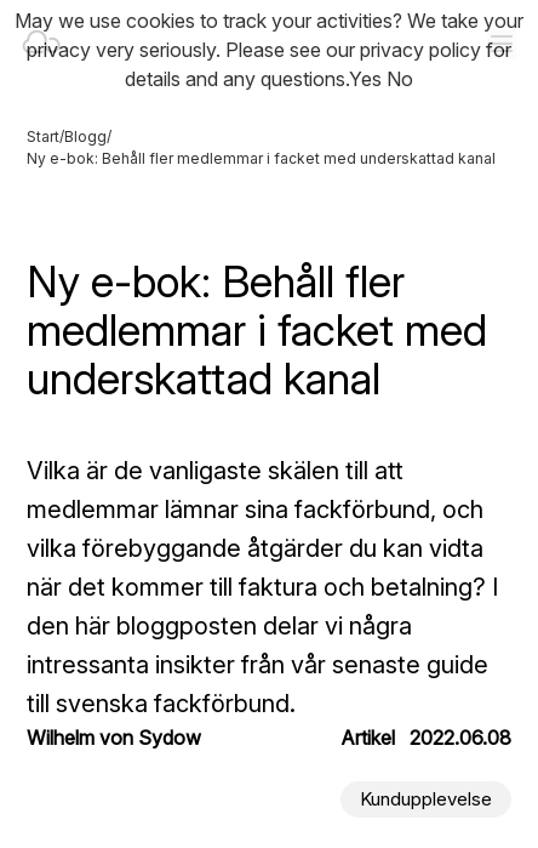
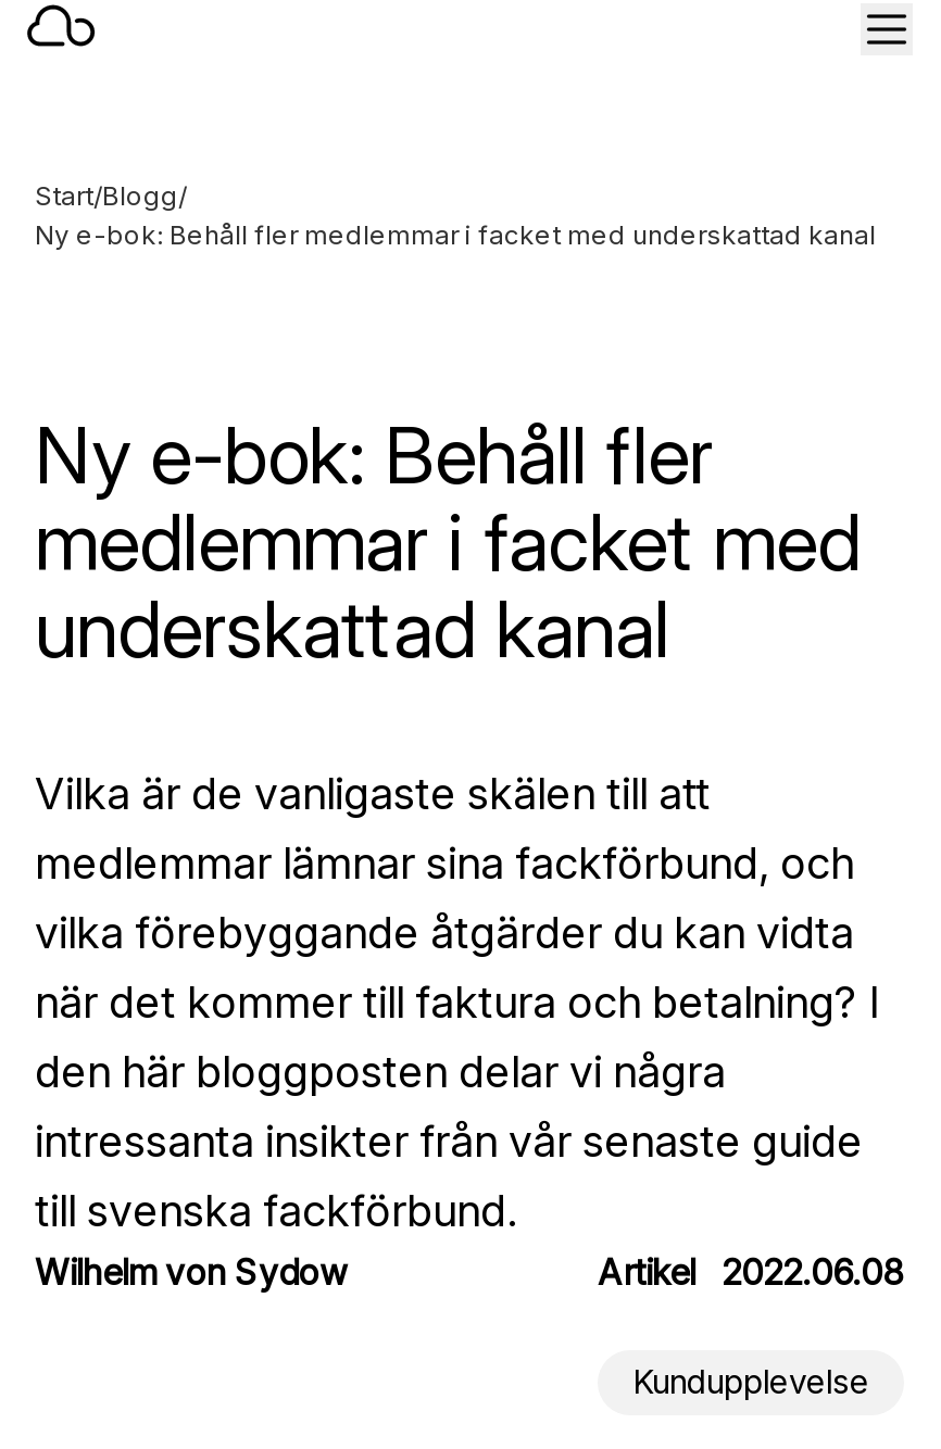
- May we use cookies to track your activities? We take your
- privacy very seriously. Please see our privacy policy for
- details and any questions.Yes No
